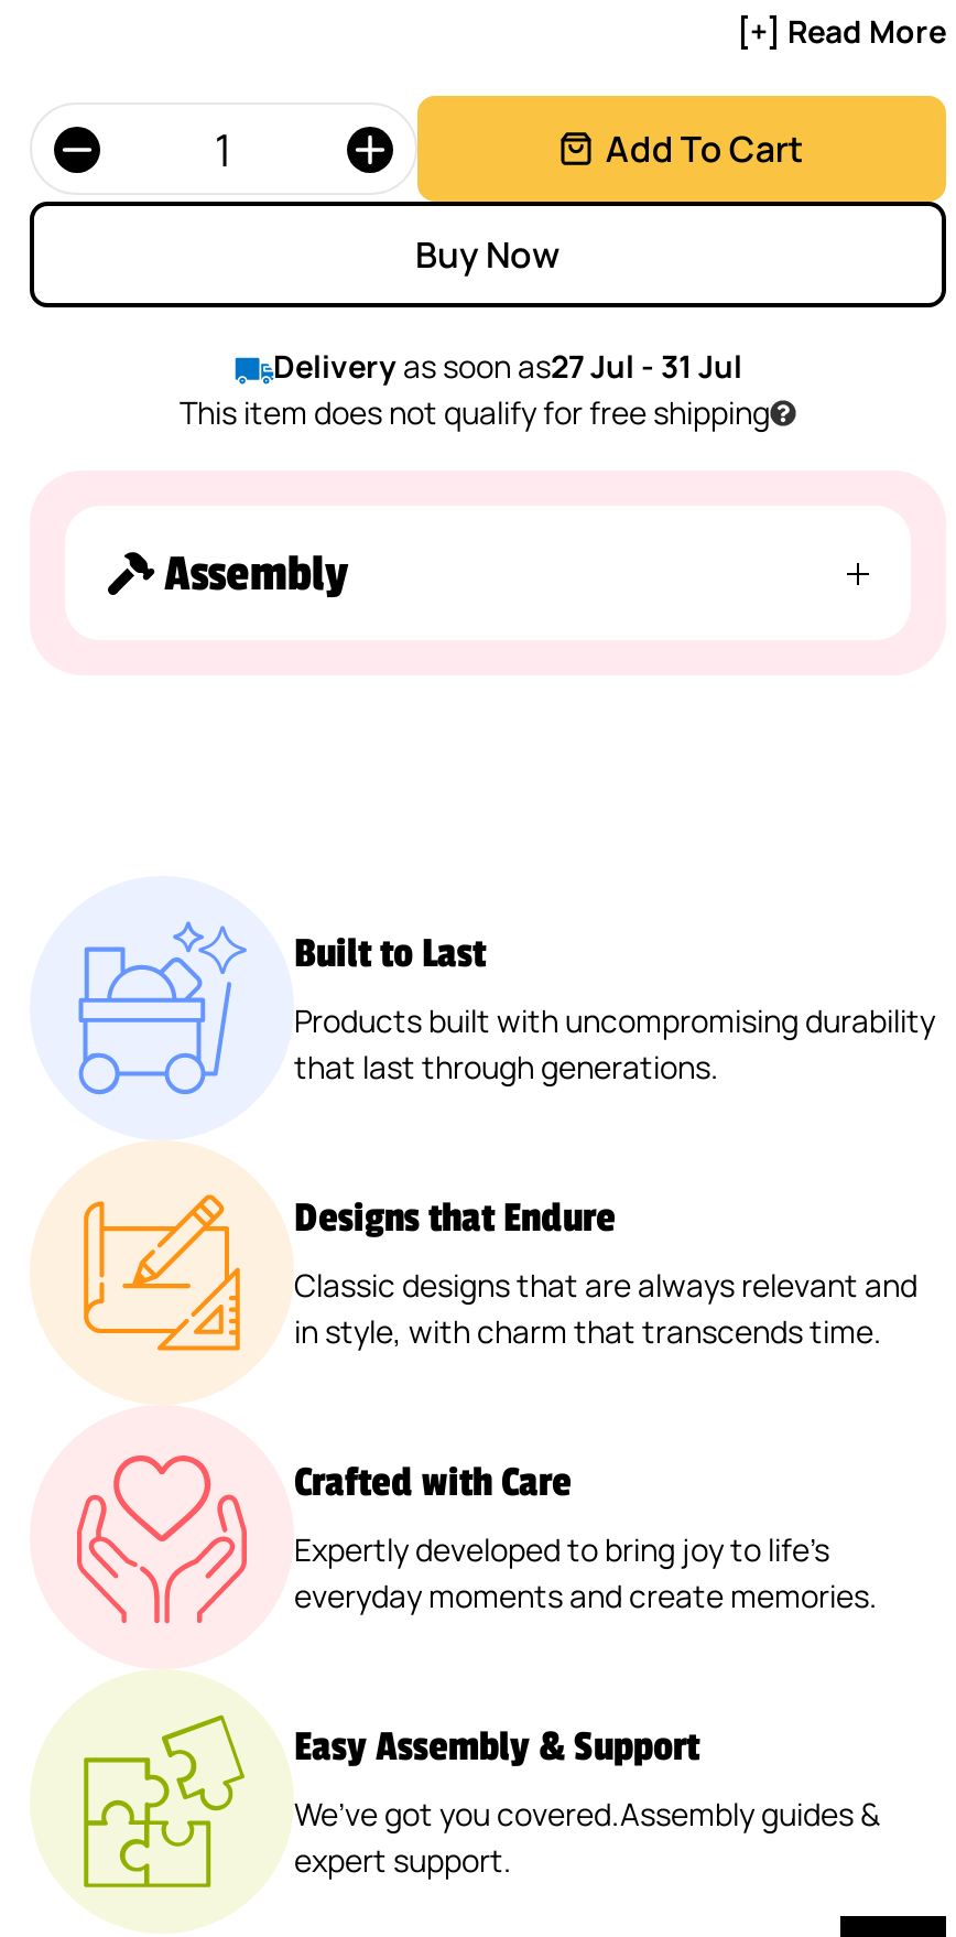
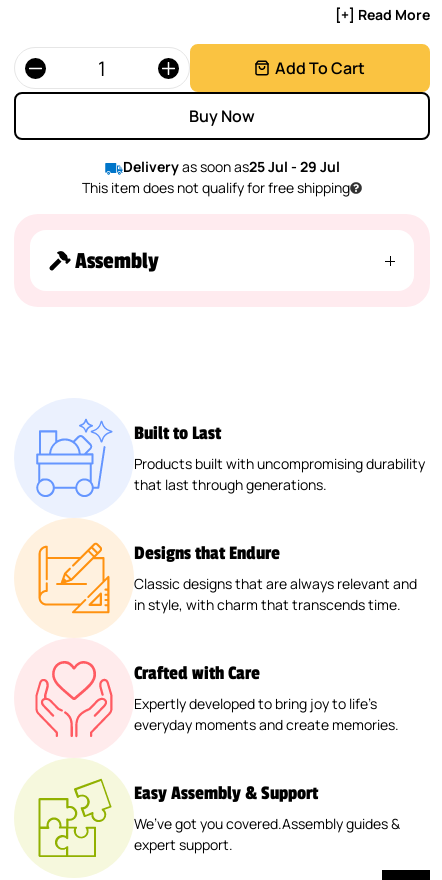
- Delivery as soon as27 Jul - 31 Jul
+ Delivery as soon as25 Jul - 29 Jul
